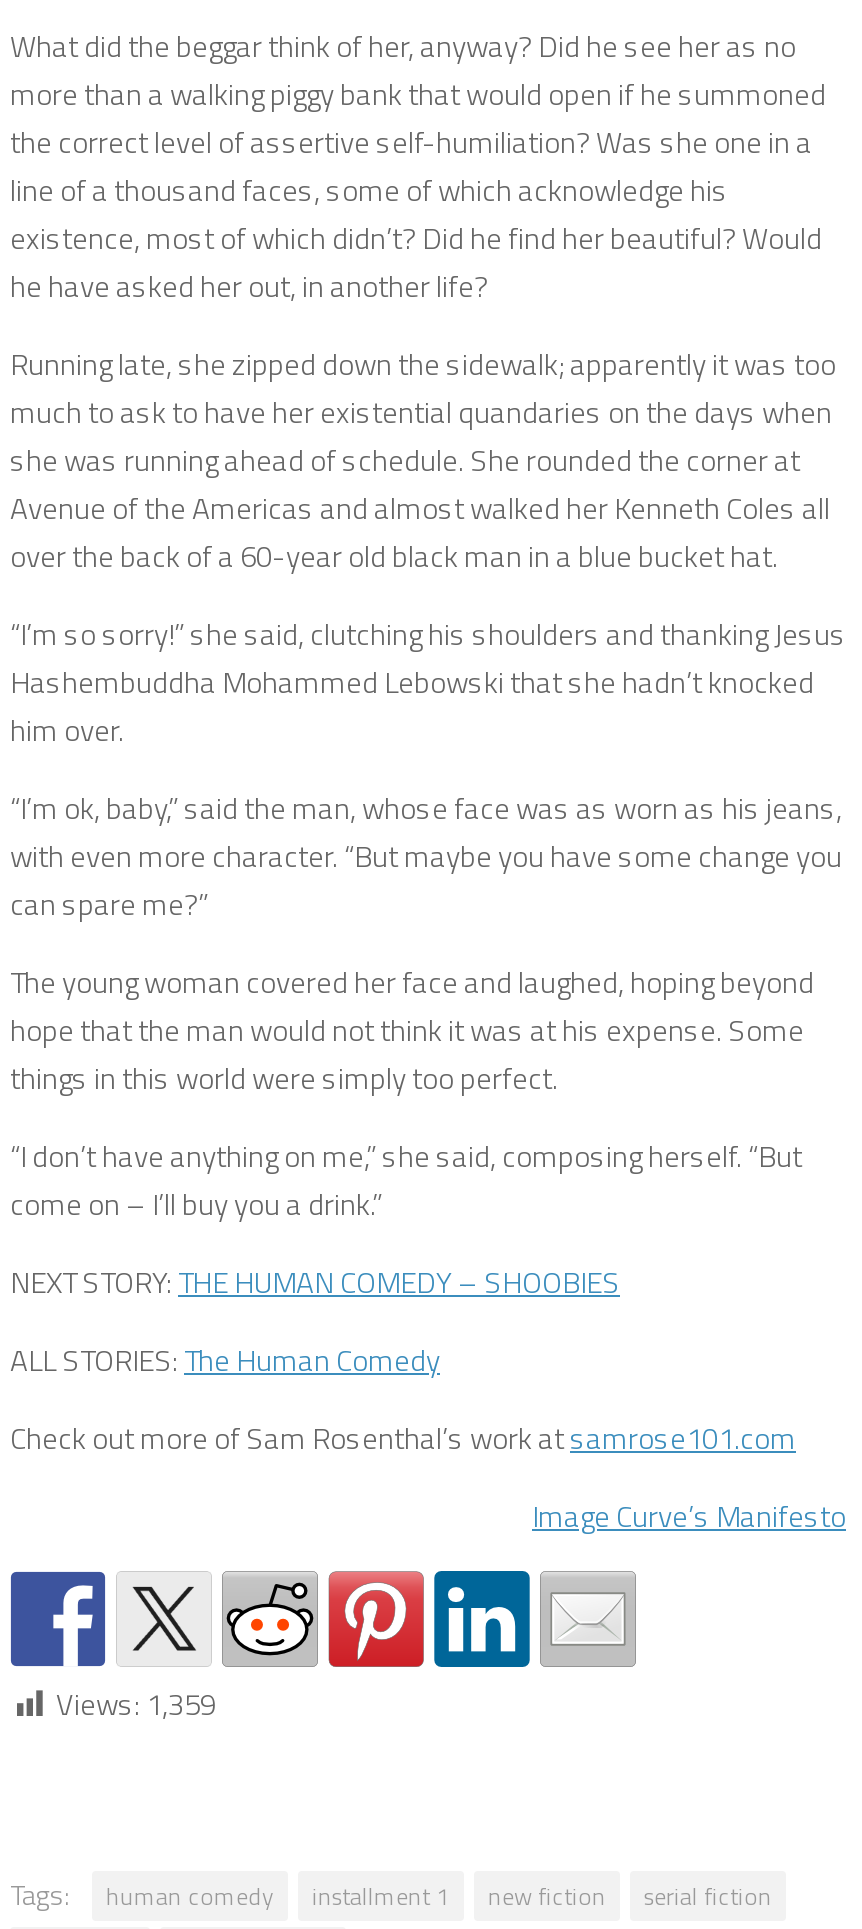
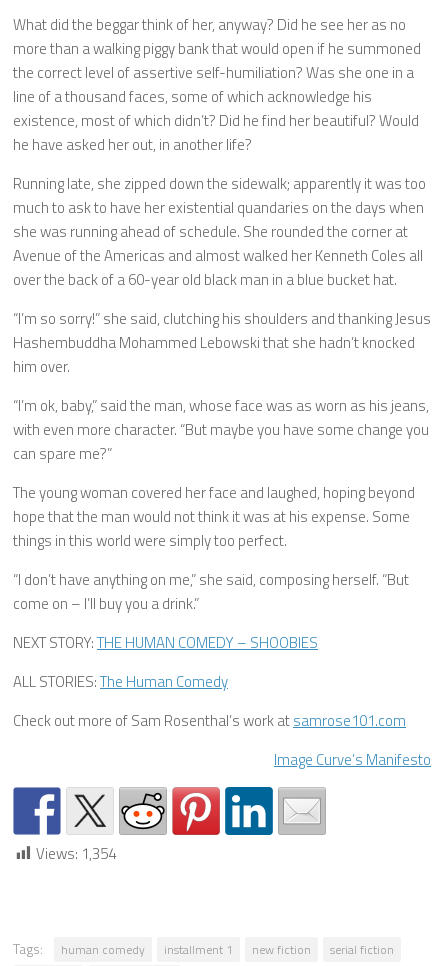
- Views: 1,359
+ Views: 1,354
